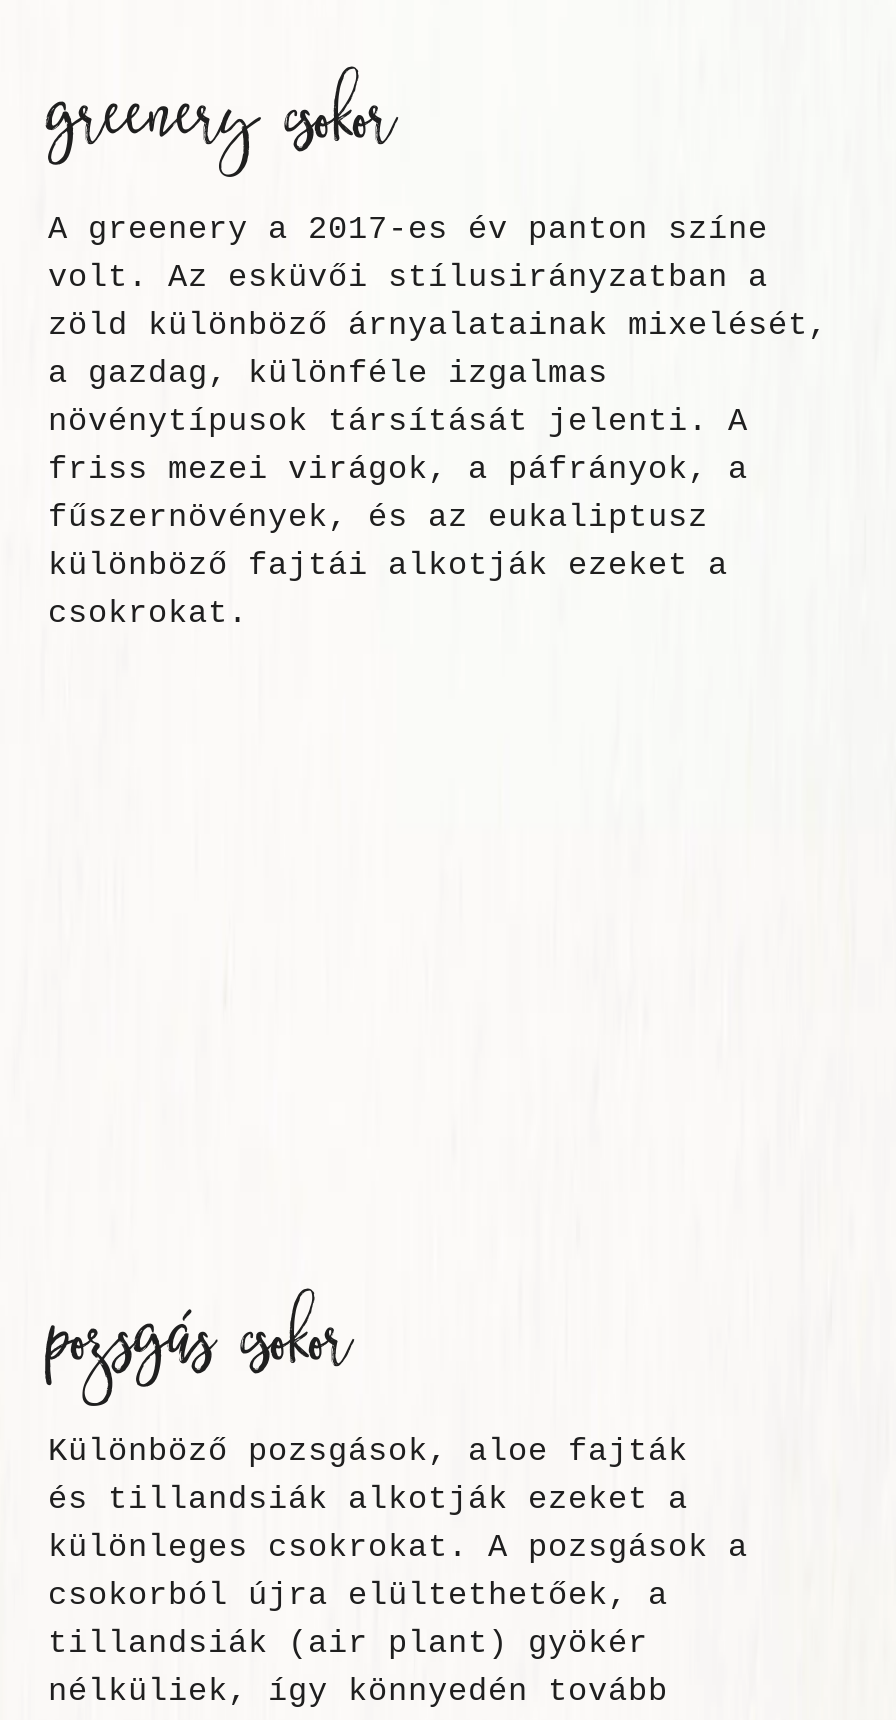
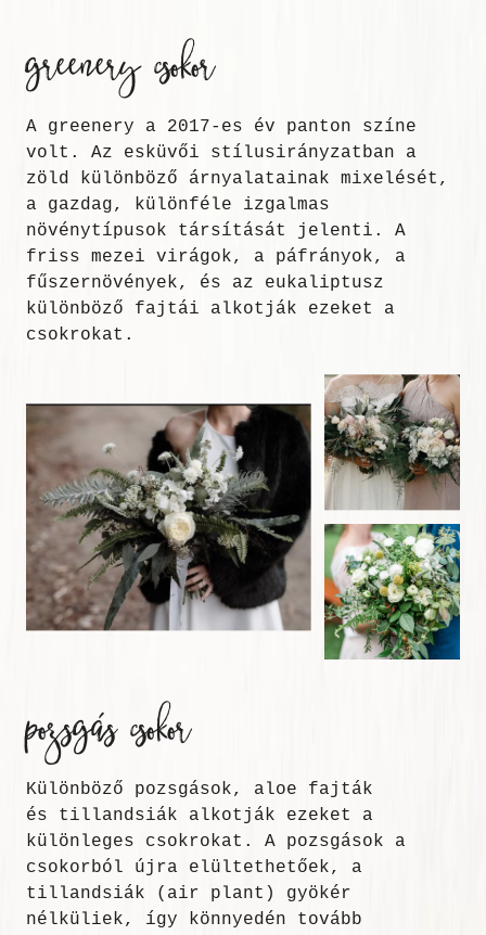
+ [image]

+ [image]

+ [image]
